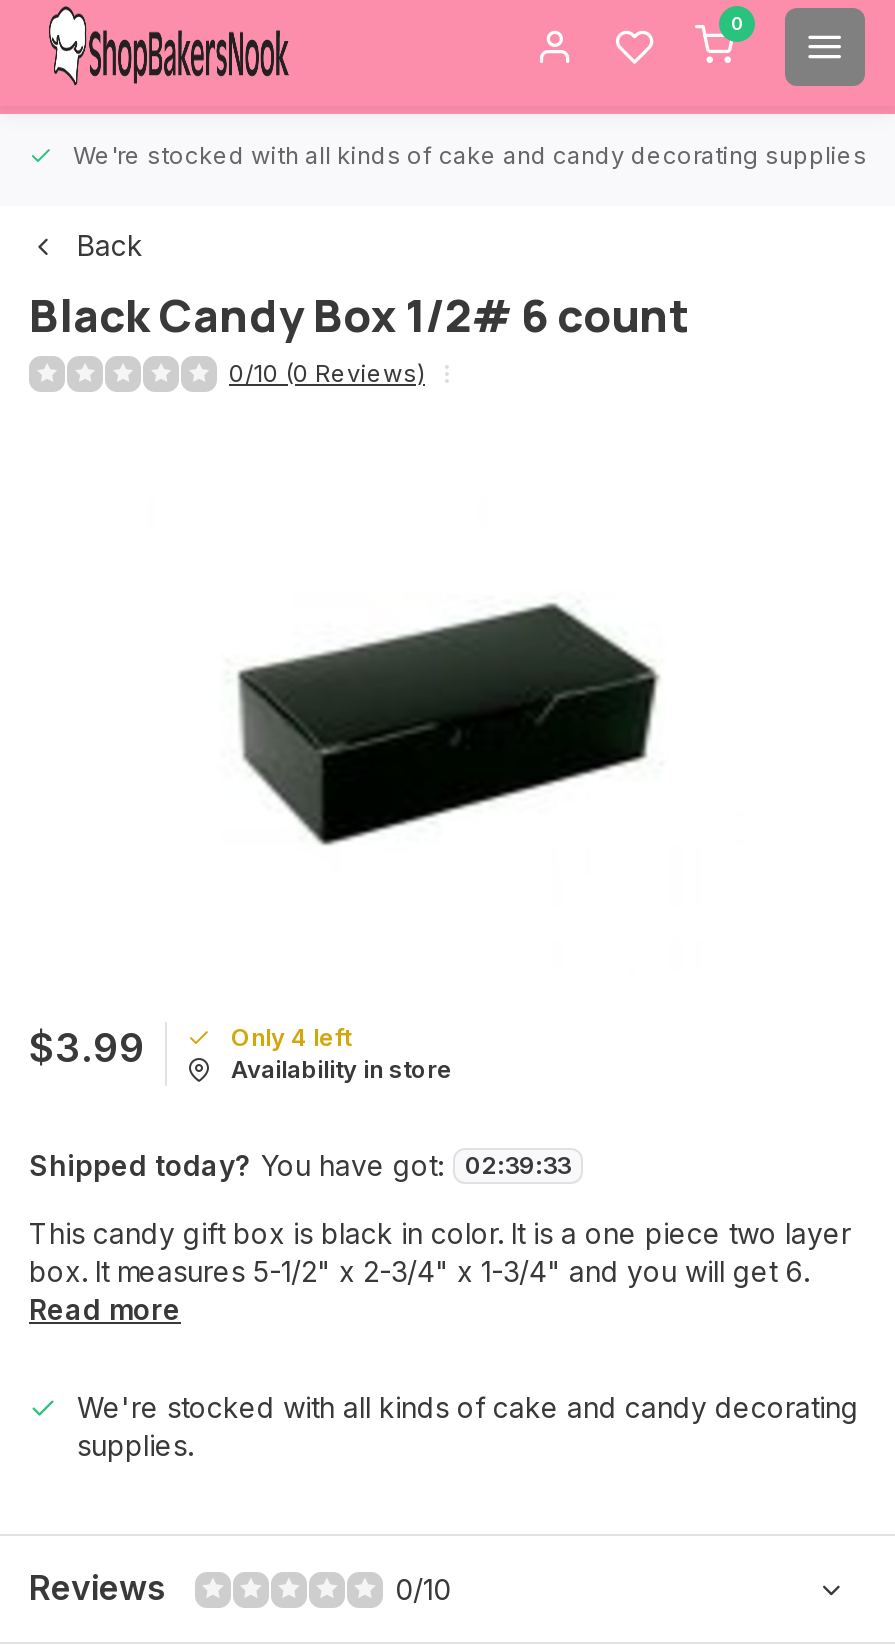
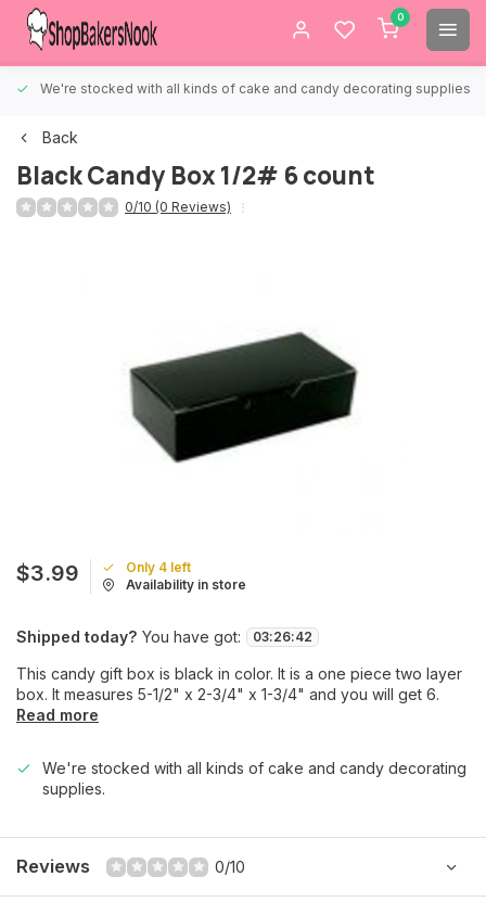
- Shipped today? You have got: 02:39:33
+ Shipped today? You have got: 03:26:42
